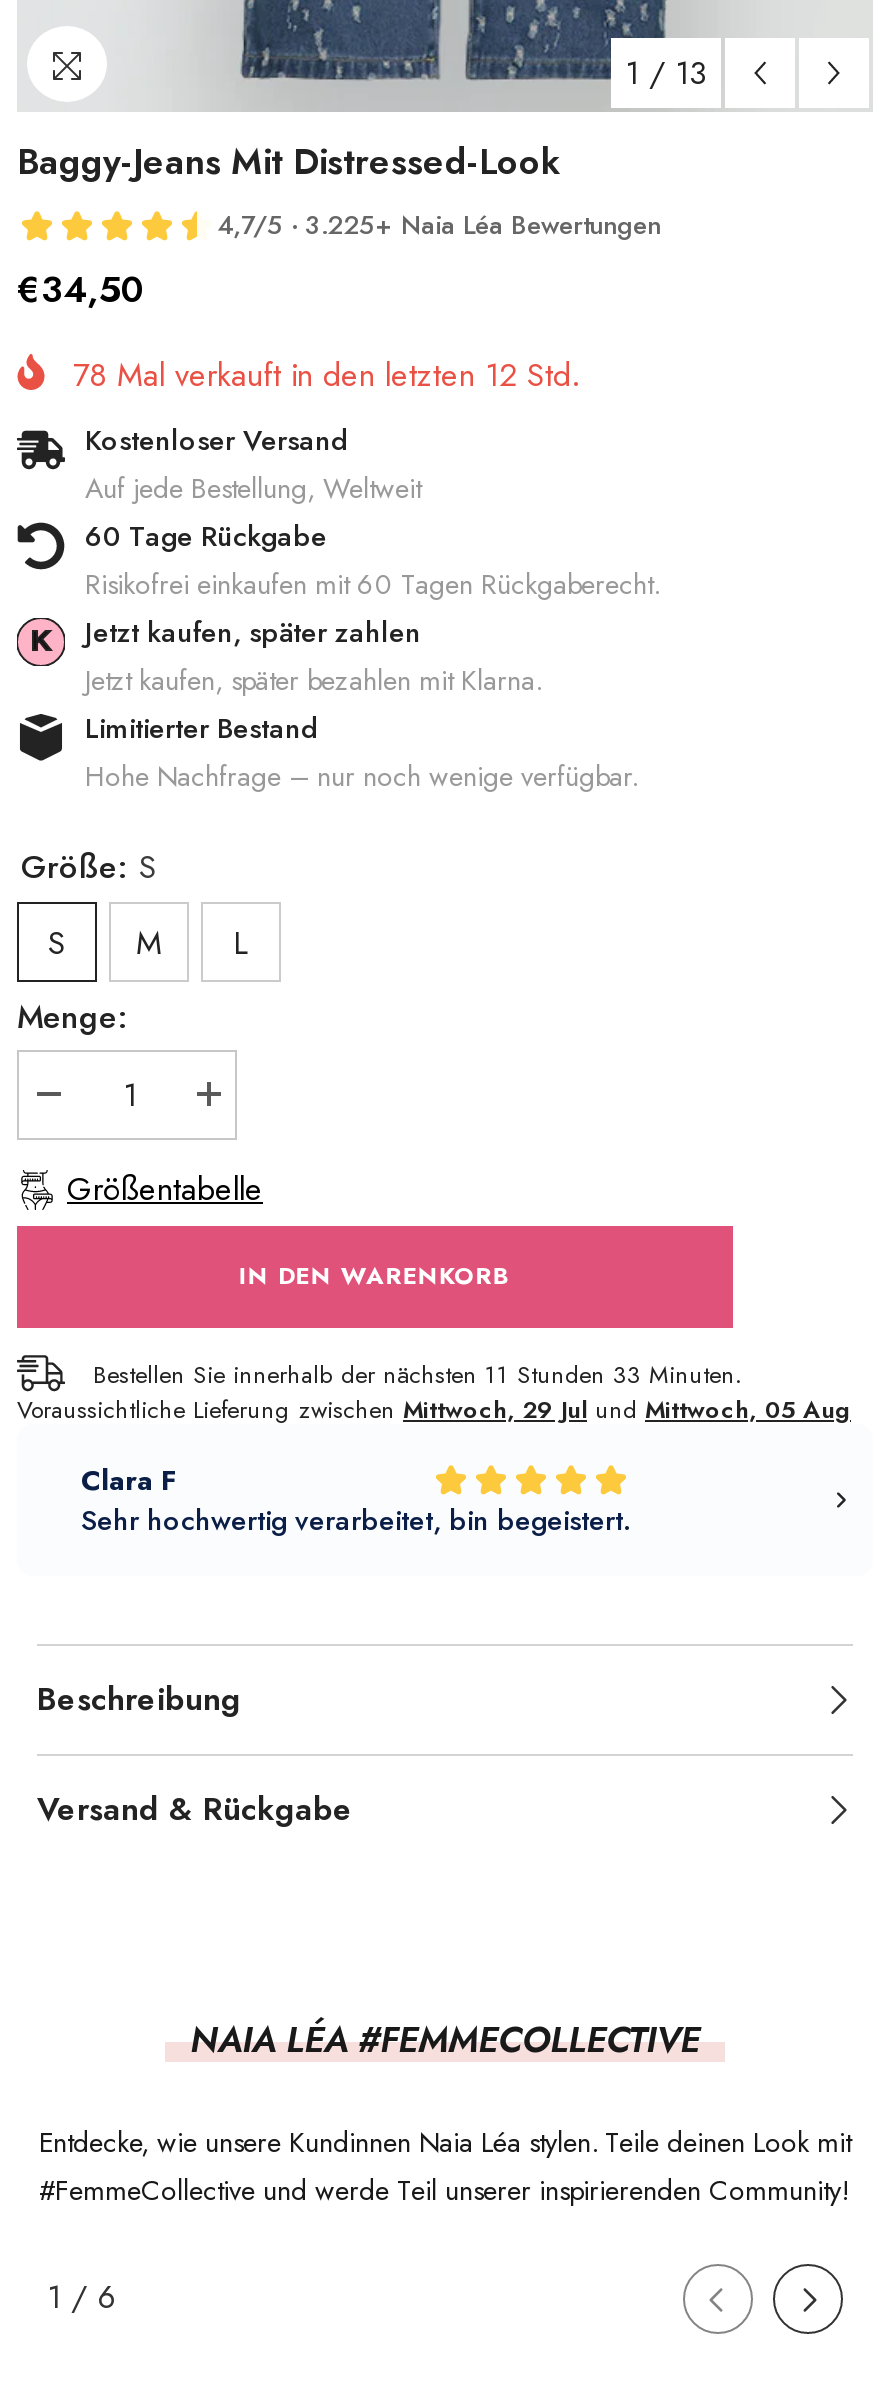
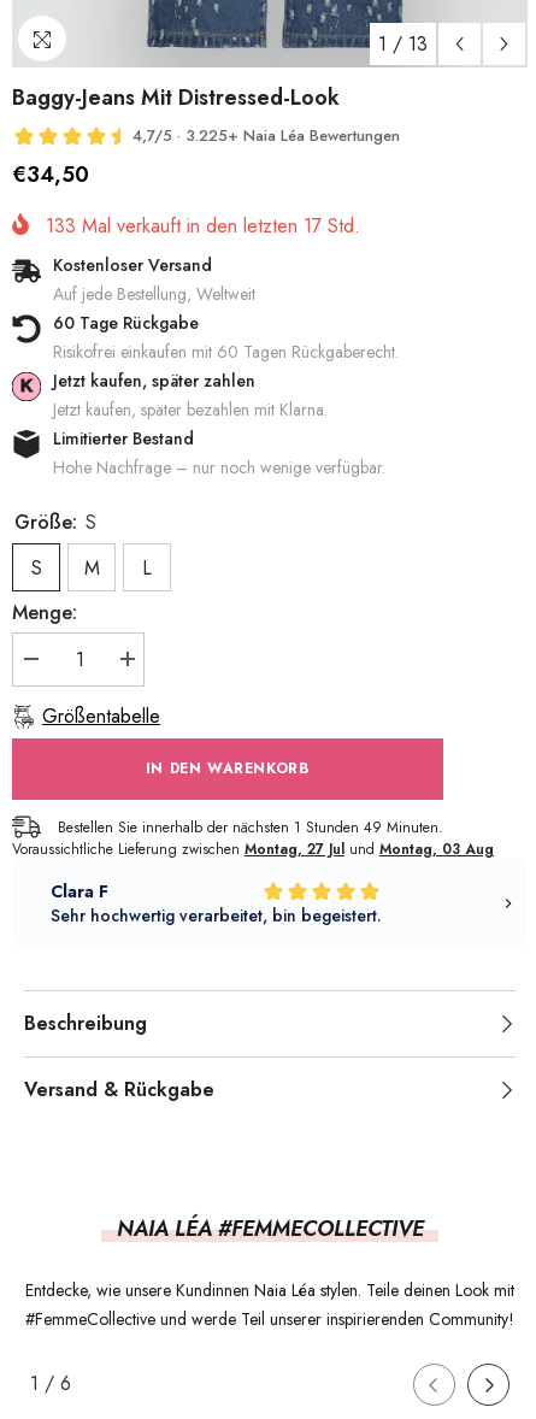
- 78 Mal verkauft in den letzten 12 Std.
+ 133 Mal verkauft in den letzten 17 Std.

- Bestellen Sie innerhalb der nächsten 11 Stunden 33 Minuten.
+ Bestellen Sie innerhalb der nächsten 1 Stunden 49 Minuten.

- Voraussichtliche Lieferung zwischen Mittwoch, 29 Jul und Mittwoch, 05 Aug
+ Voraussichtliche Lieferung zwischen Montag, 27 Jul und Montag, 03 Aug
